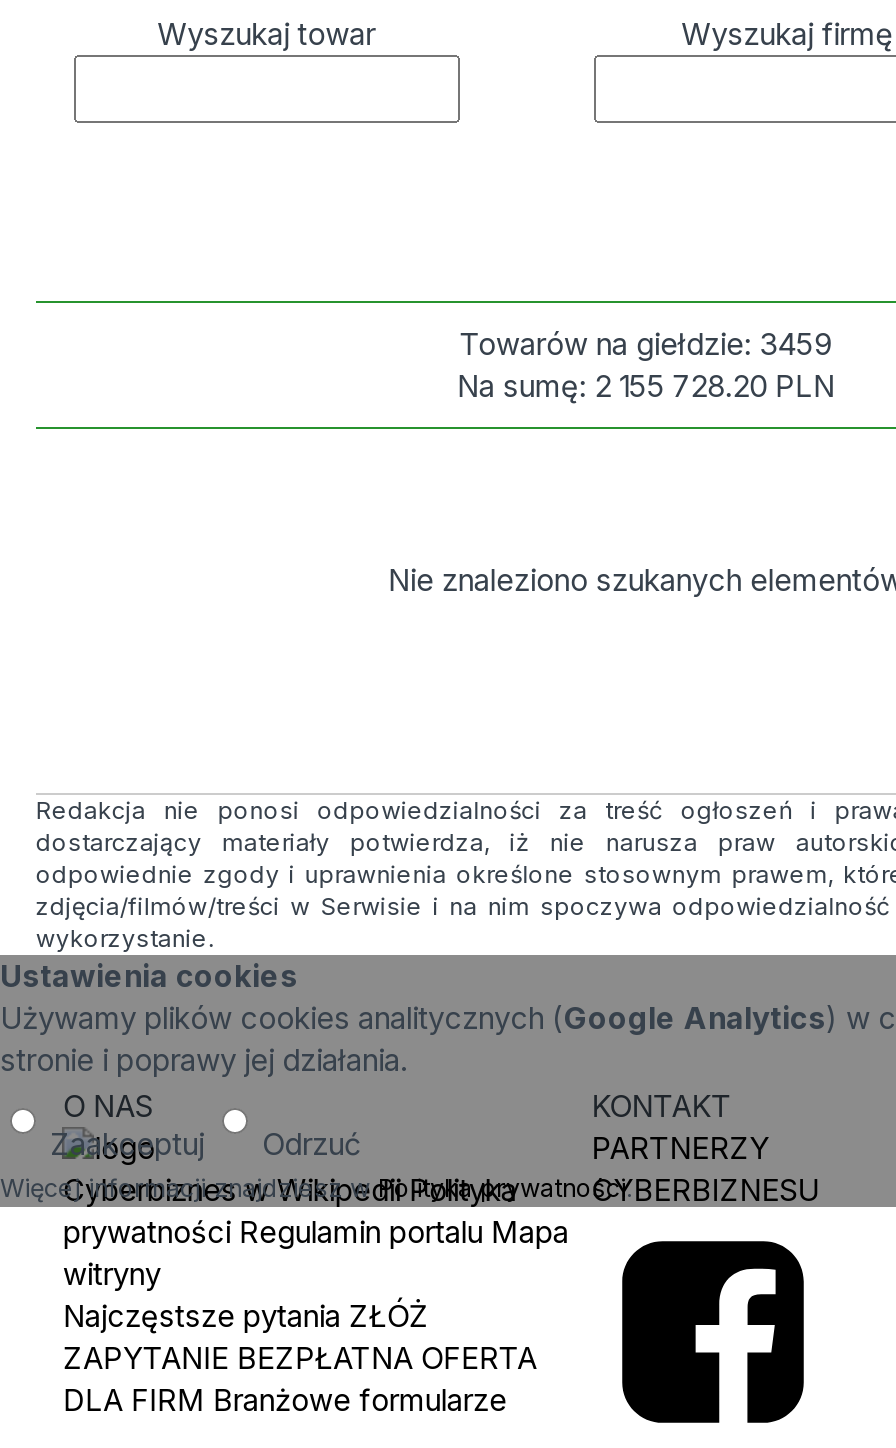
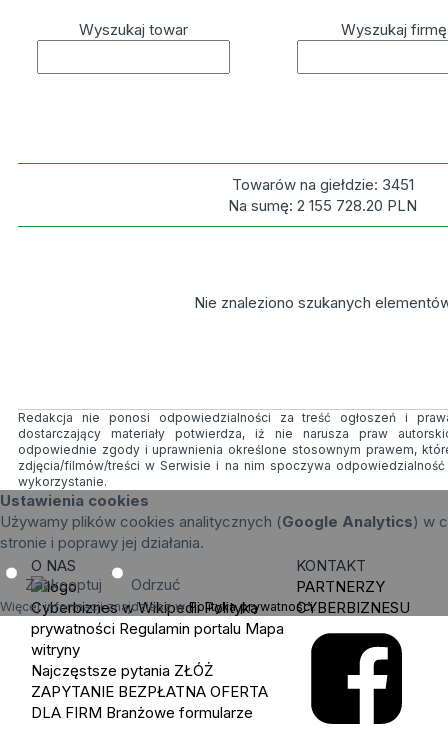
- Towarów na giełdzie: 3459
+ Towarów na giełdzie: 3451
